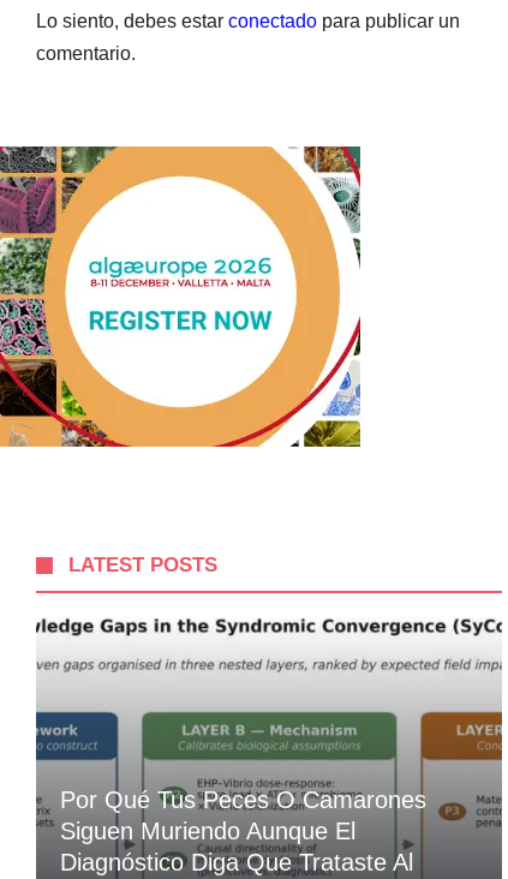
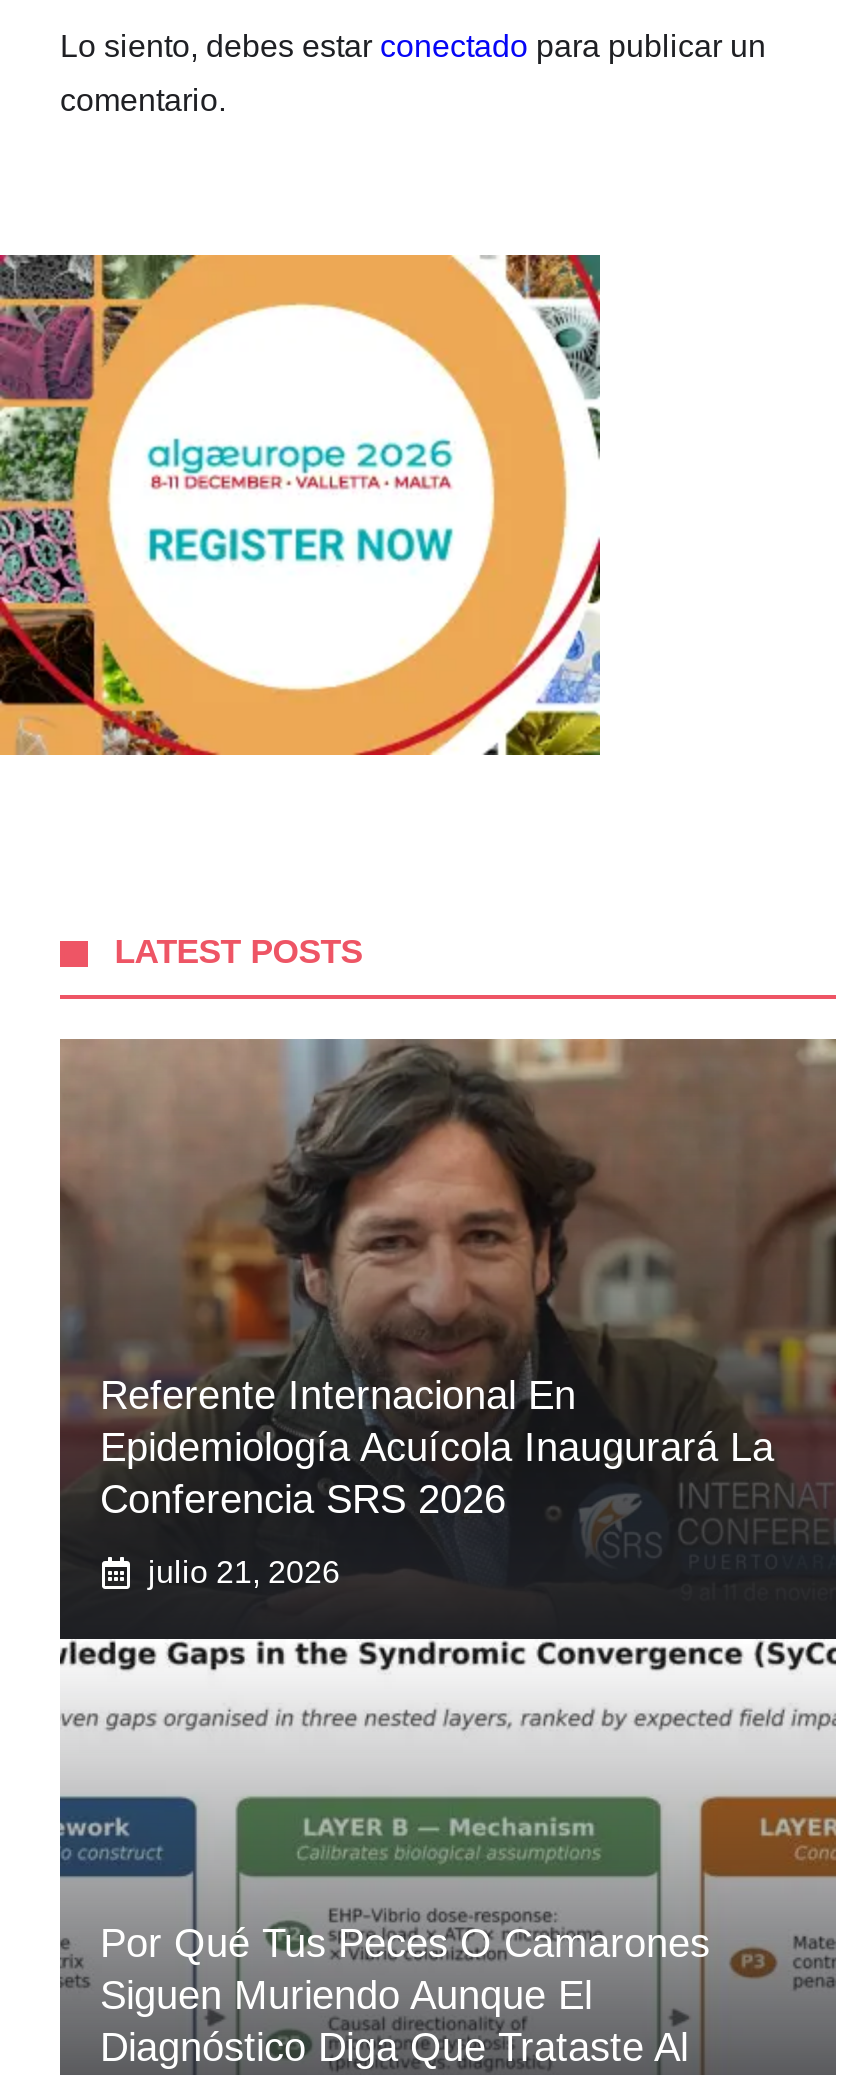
+ [image]
+ Referente Internacional En
+ Epidemiología Acuícola Inaugurará La
+ Conferencia SRS 2026
+ julio 21, 2026
